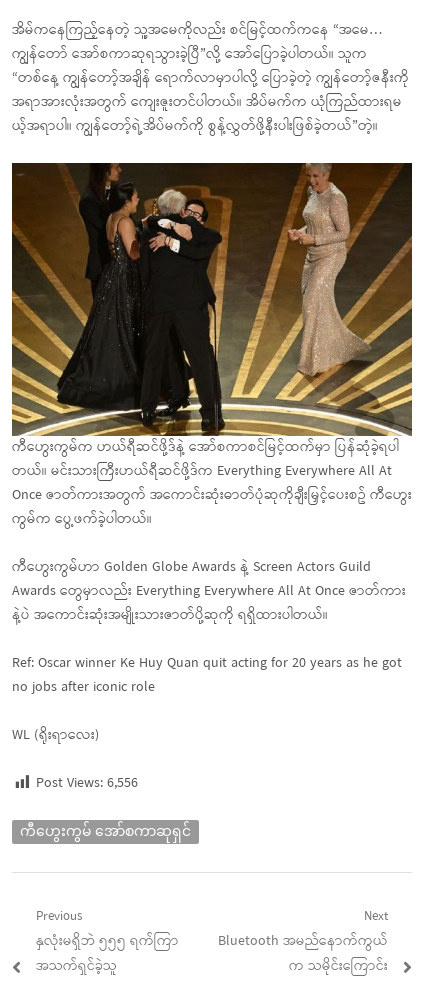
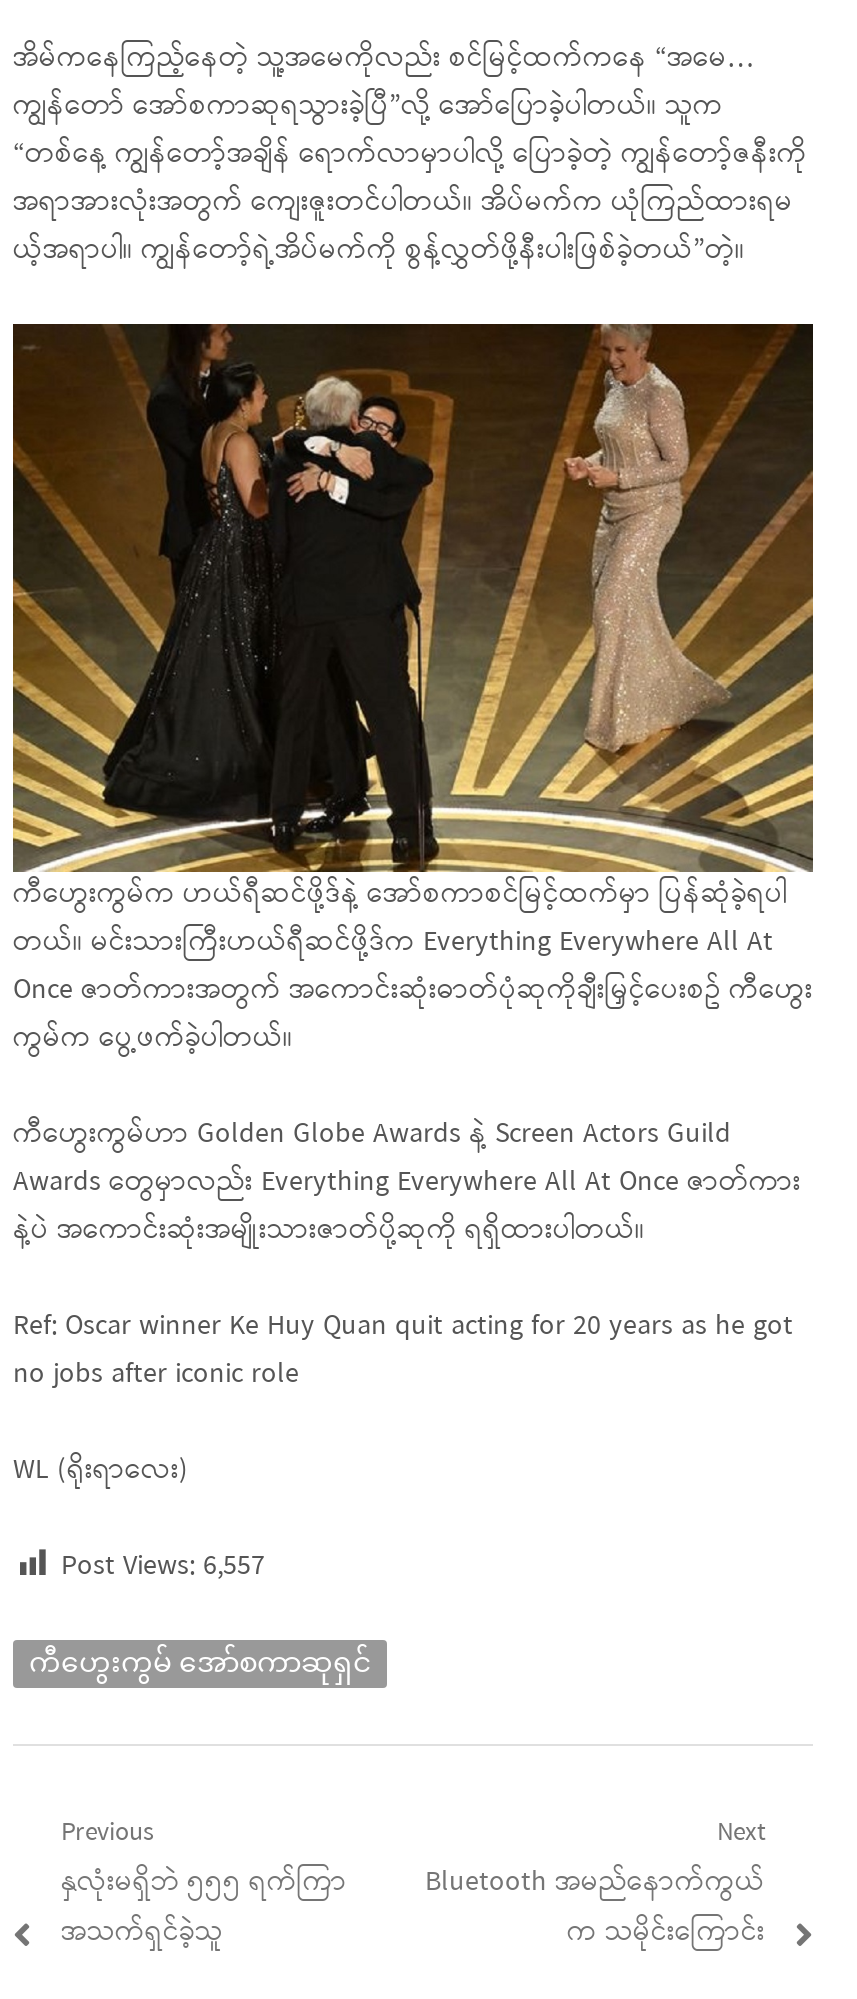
- Post Views: 6,556
+ Post Views: 6,557
